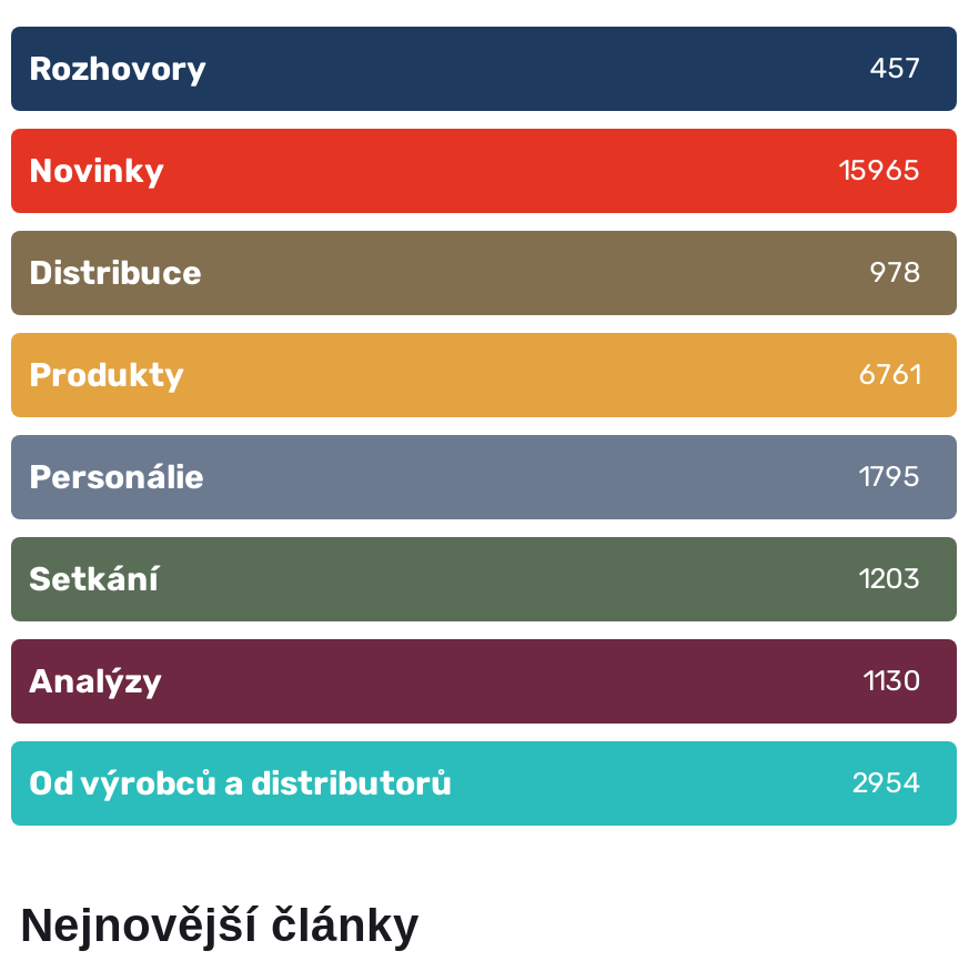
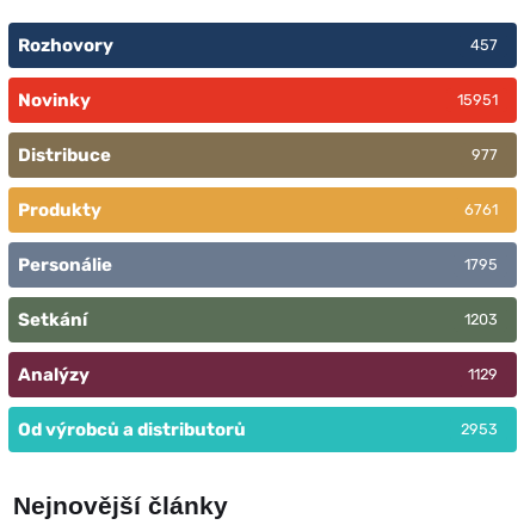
- 15965
+ 15951

- 978
+ 977

- 1130
+ 1129

- 2954
+ 2953
